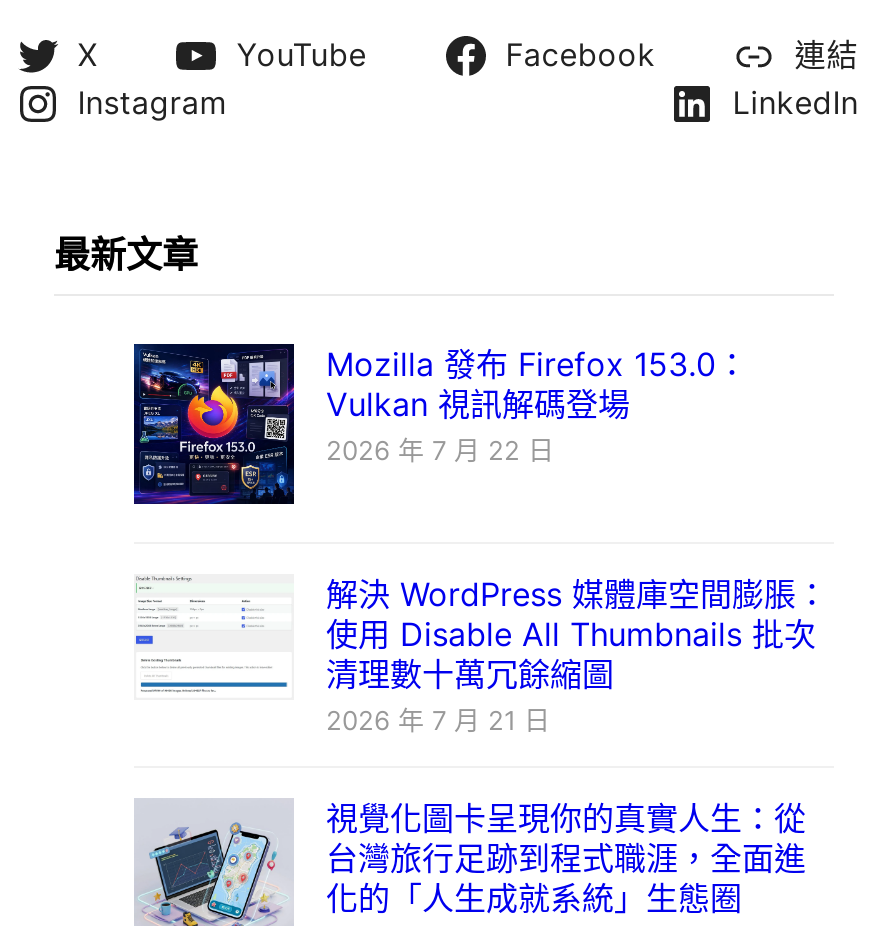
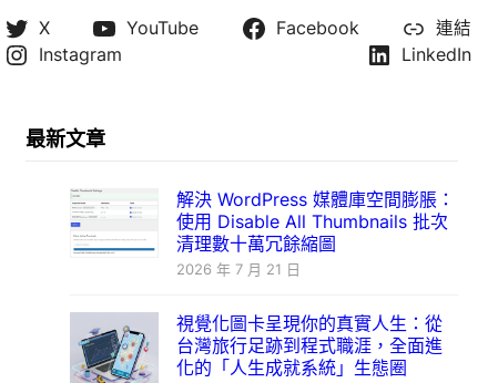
- [image]
- Mozilla 發布 Firefox 153.0：
- Vulkan 視訊解碼登場
- 2026 年 7 月 22 日
